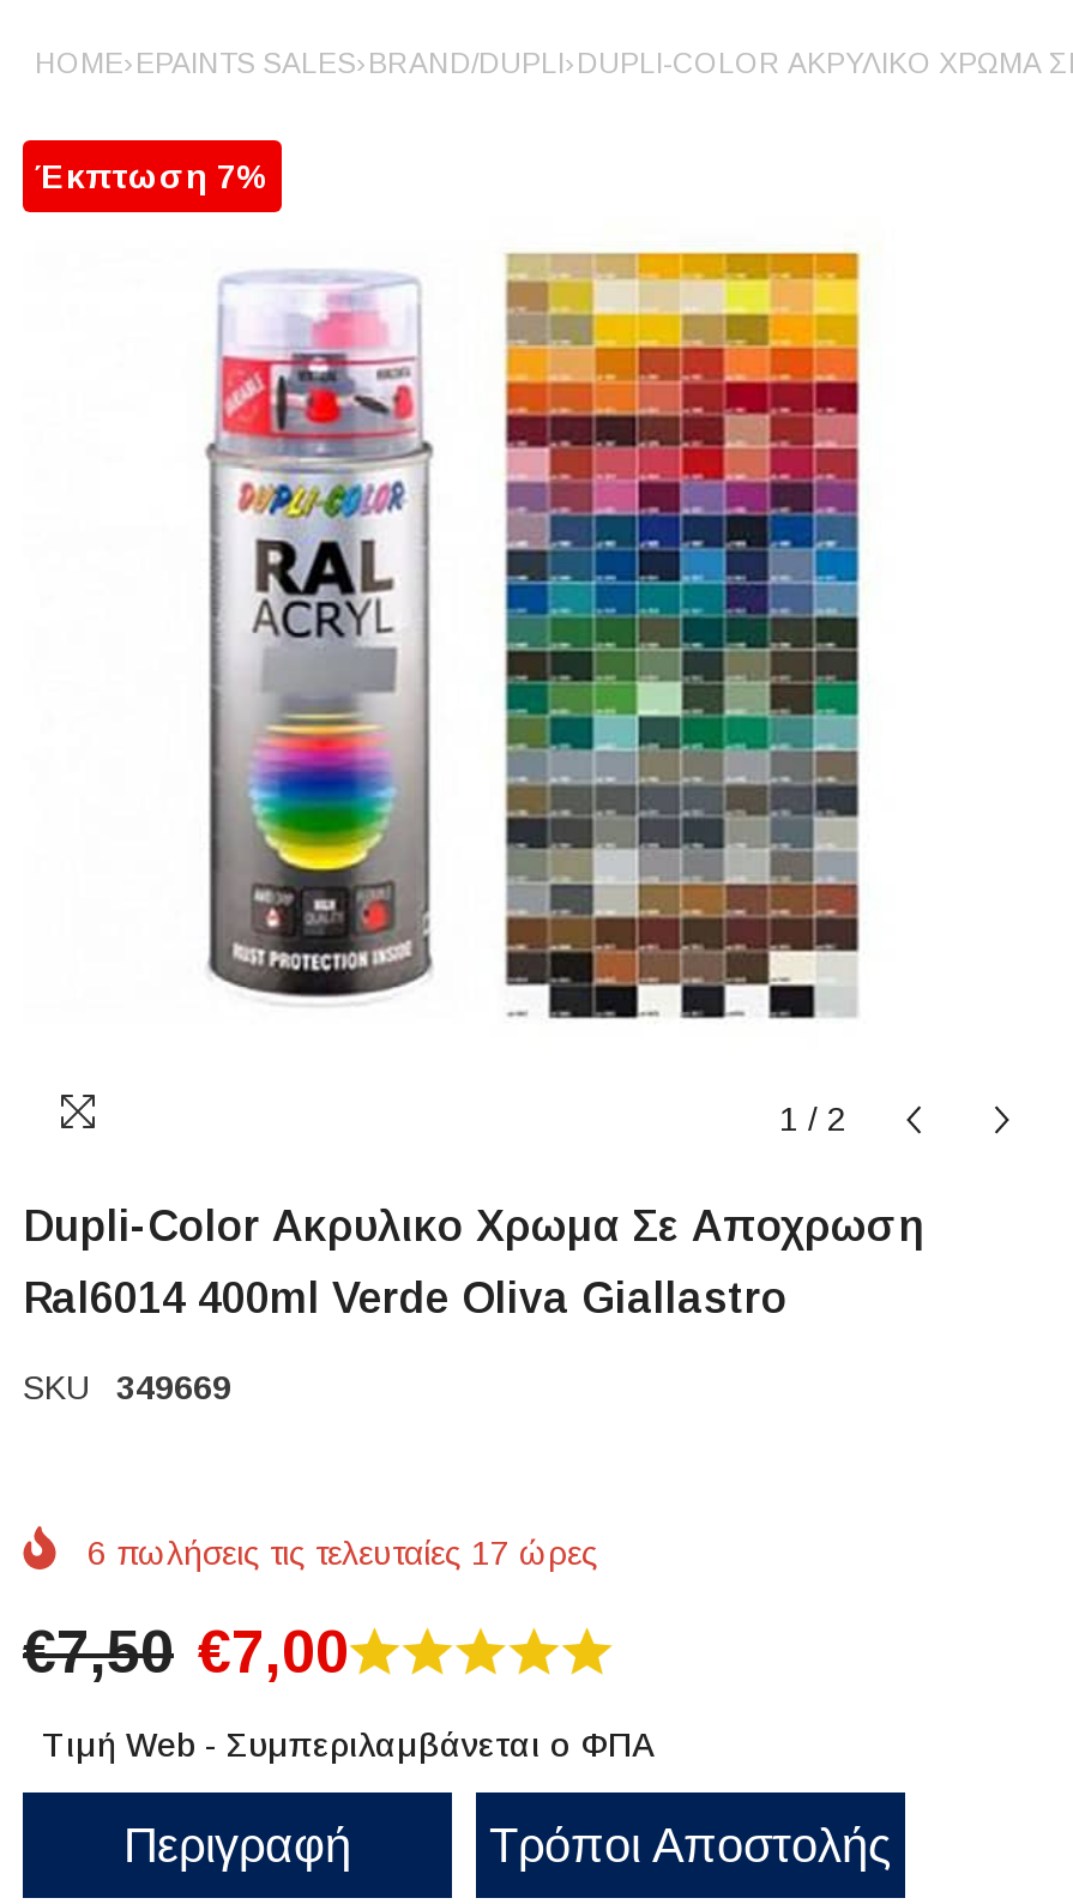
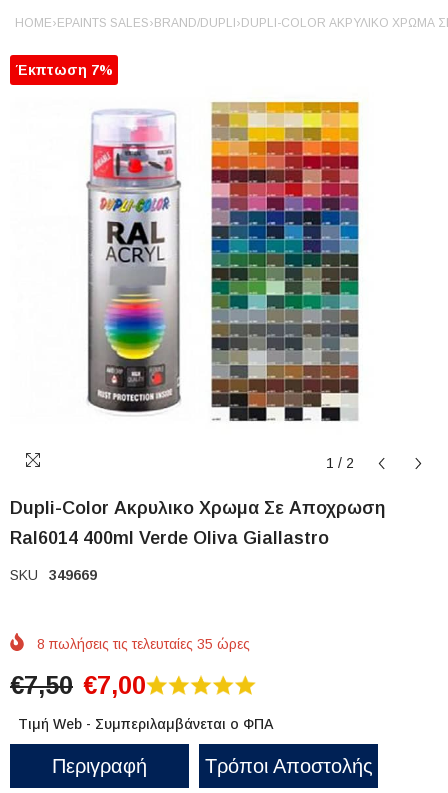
- 6 πωλήσεις τις τελευταίες 17 ώρες
+ 8 πωλήσεις τις τελευταίες 35 ώρες
